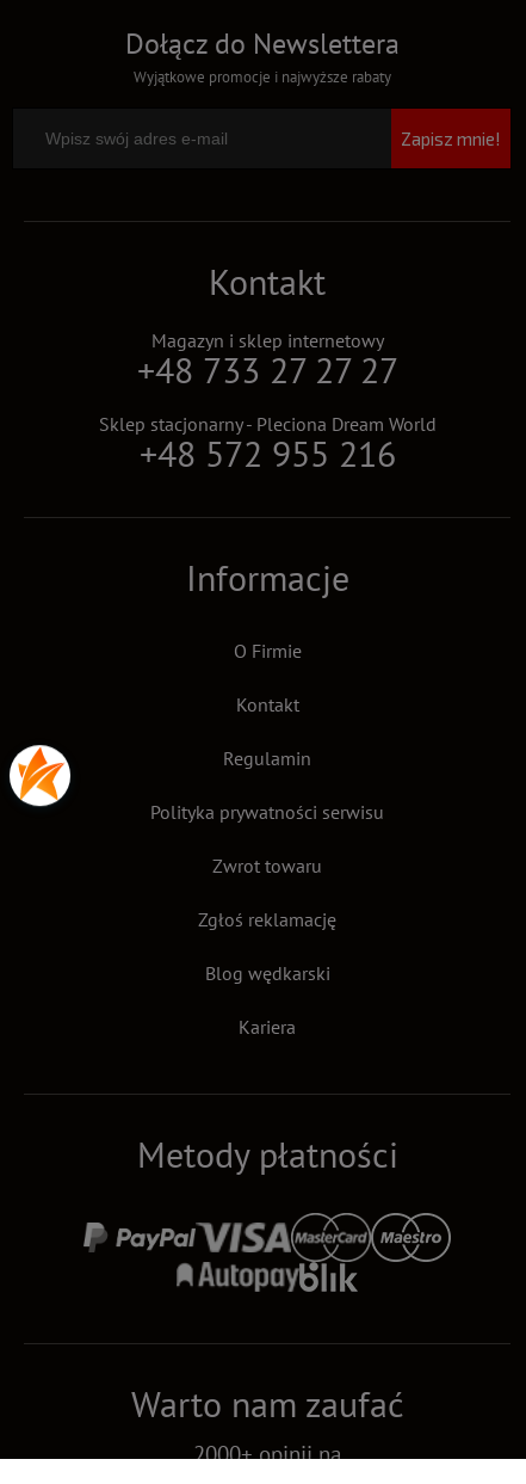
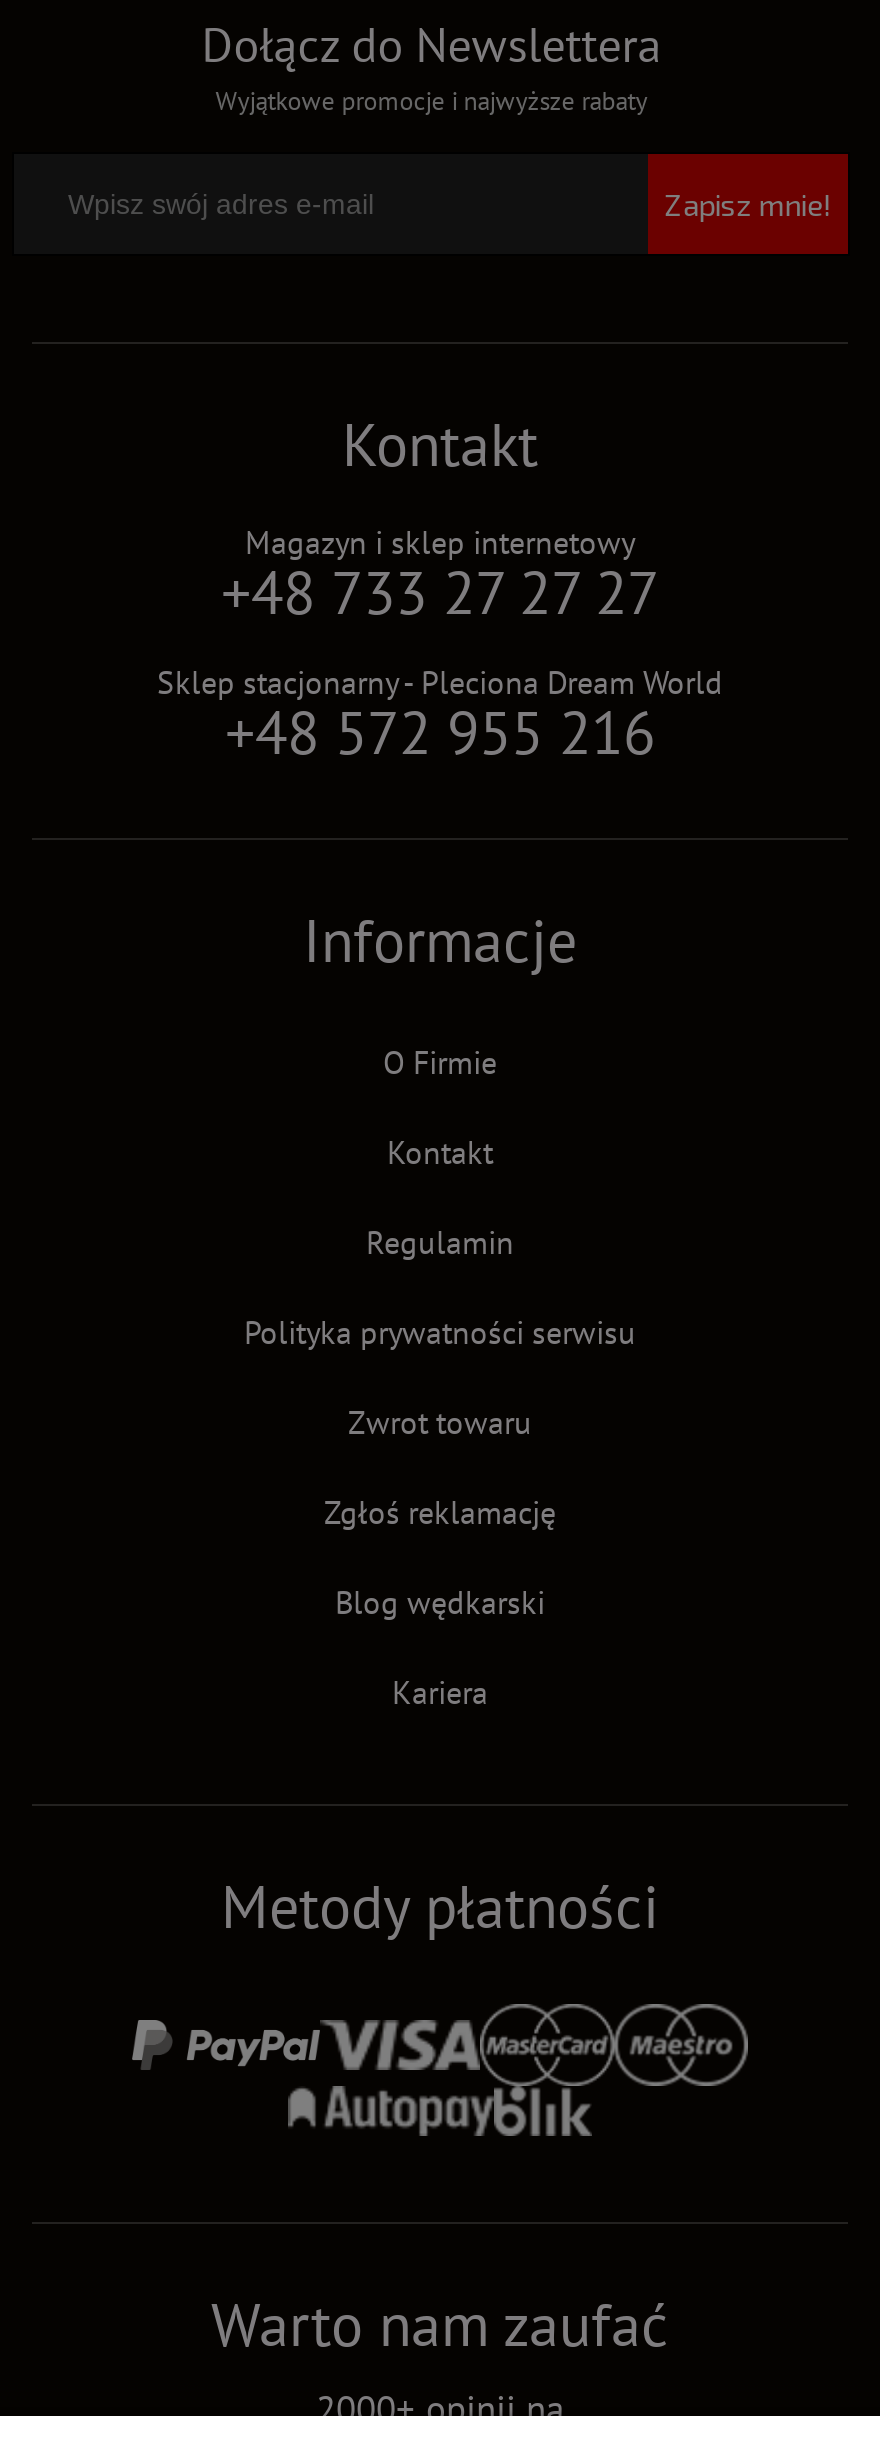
- [image]
